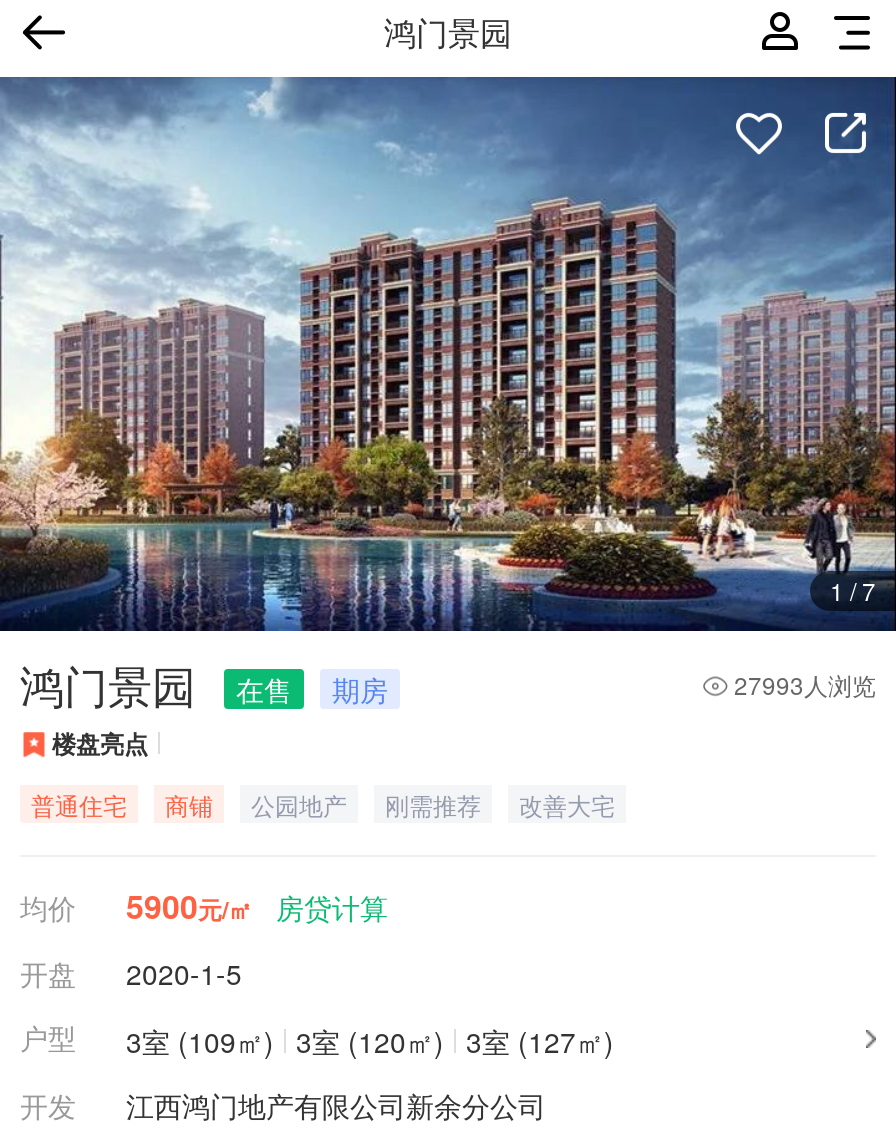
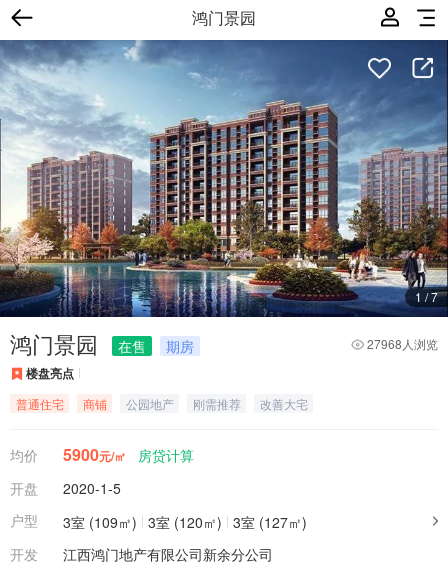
- 27993人浏览
+ 27968人浏览
